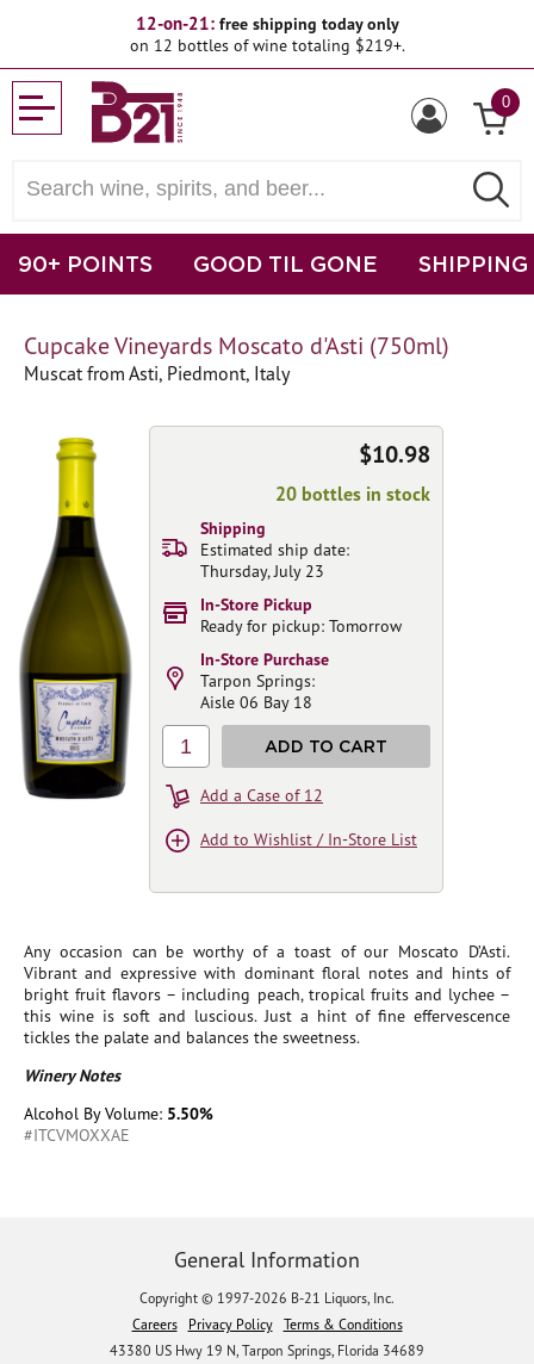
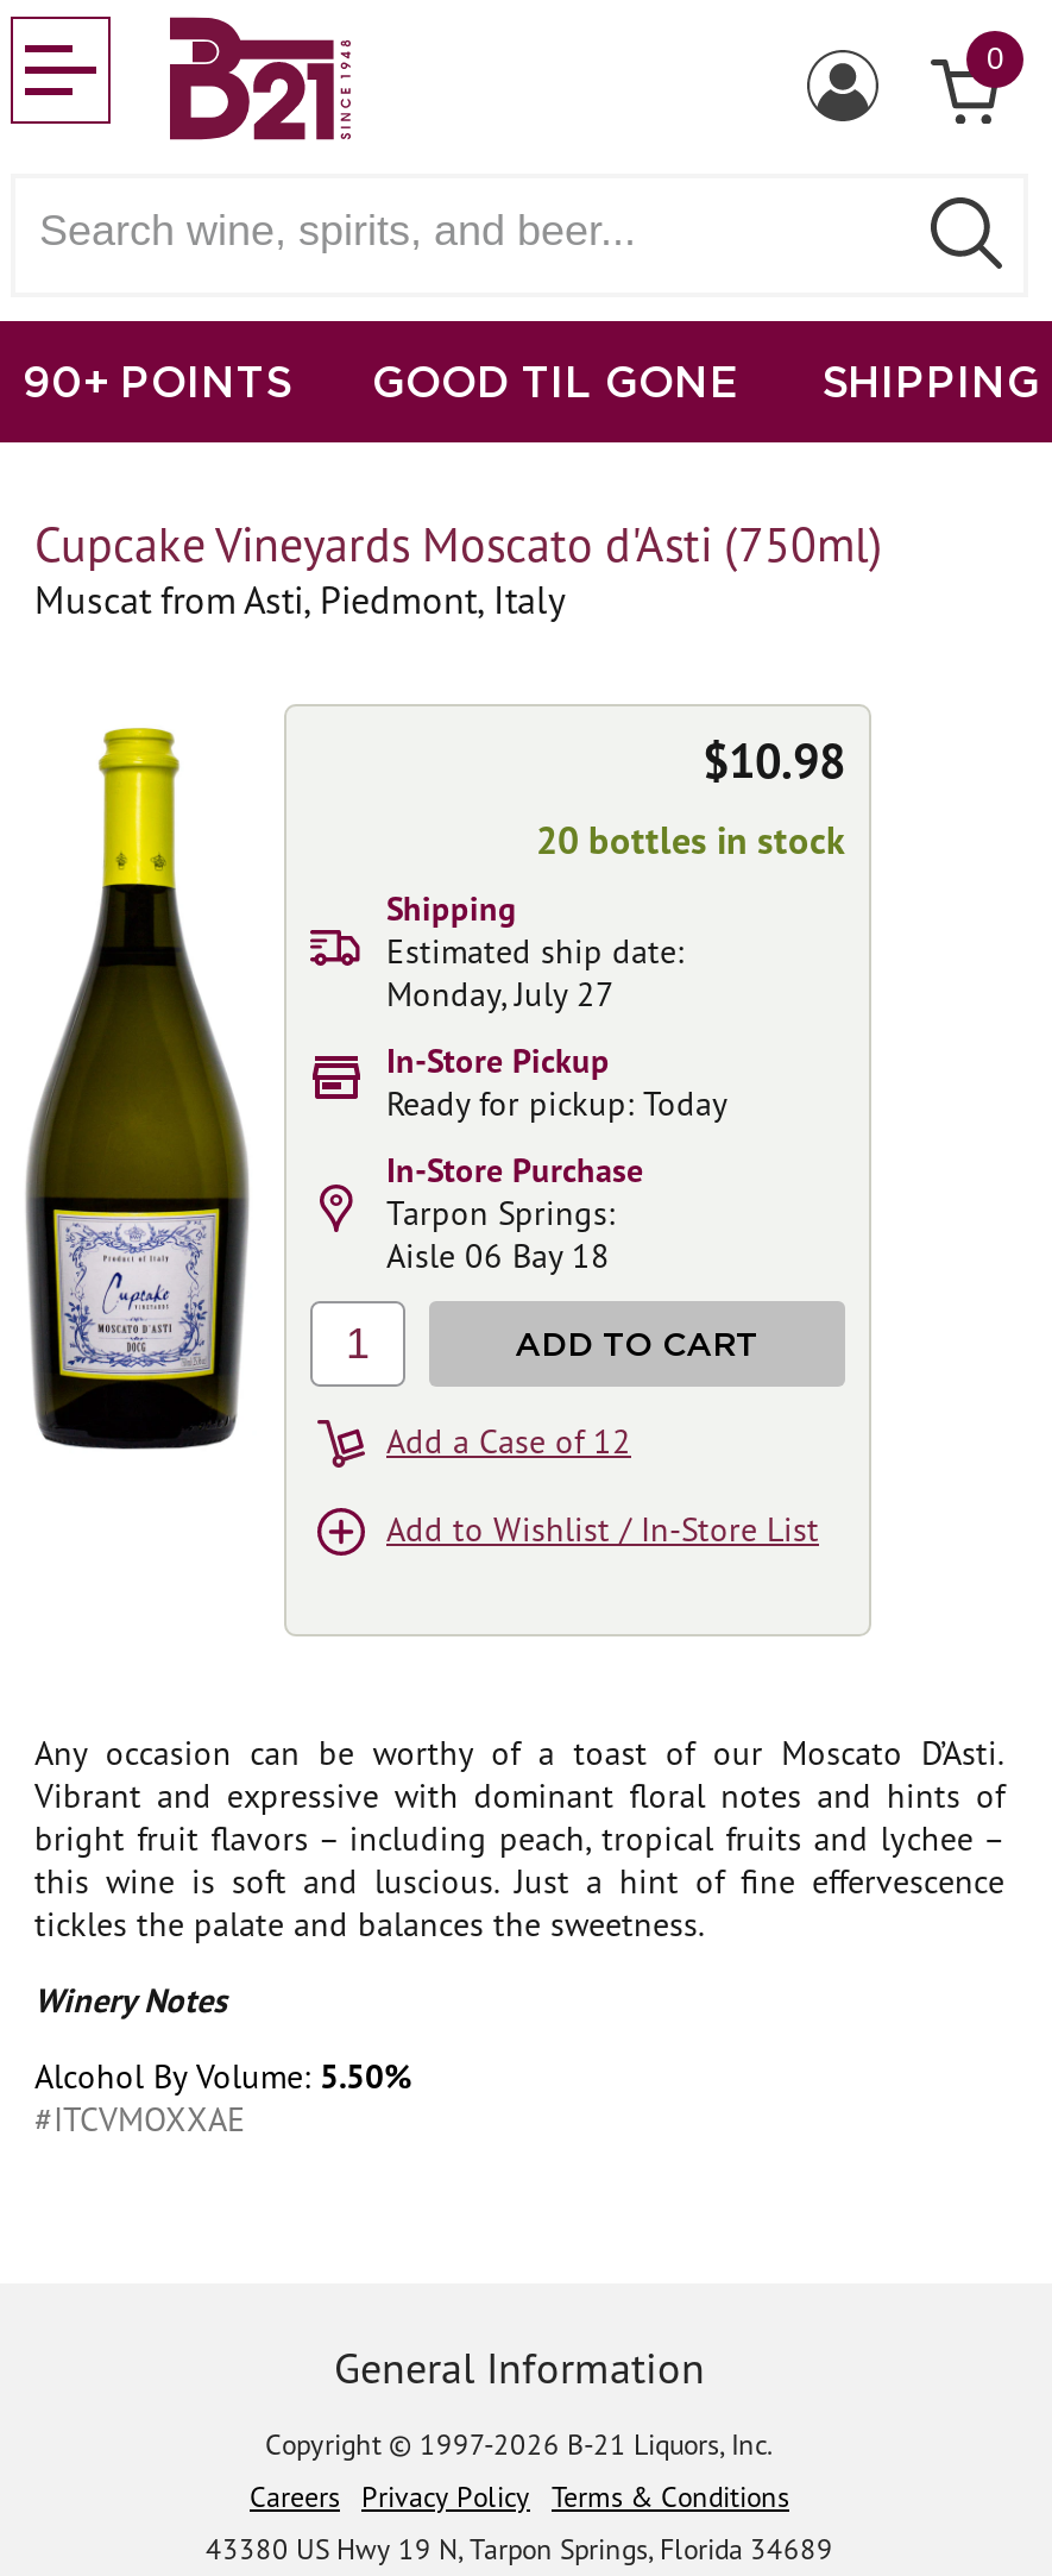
- 12-on-21: free shipping today only
- on 12 bottles of wine totaling $219+.

- Thursday, July 23
+ Monday, July 27

- Ready for pickup: Tomorrow
+ Ready for pickup: Today
